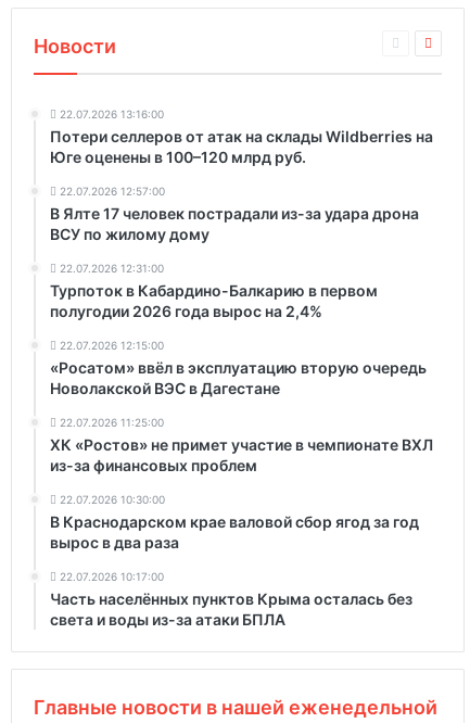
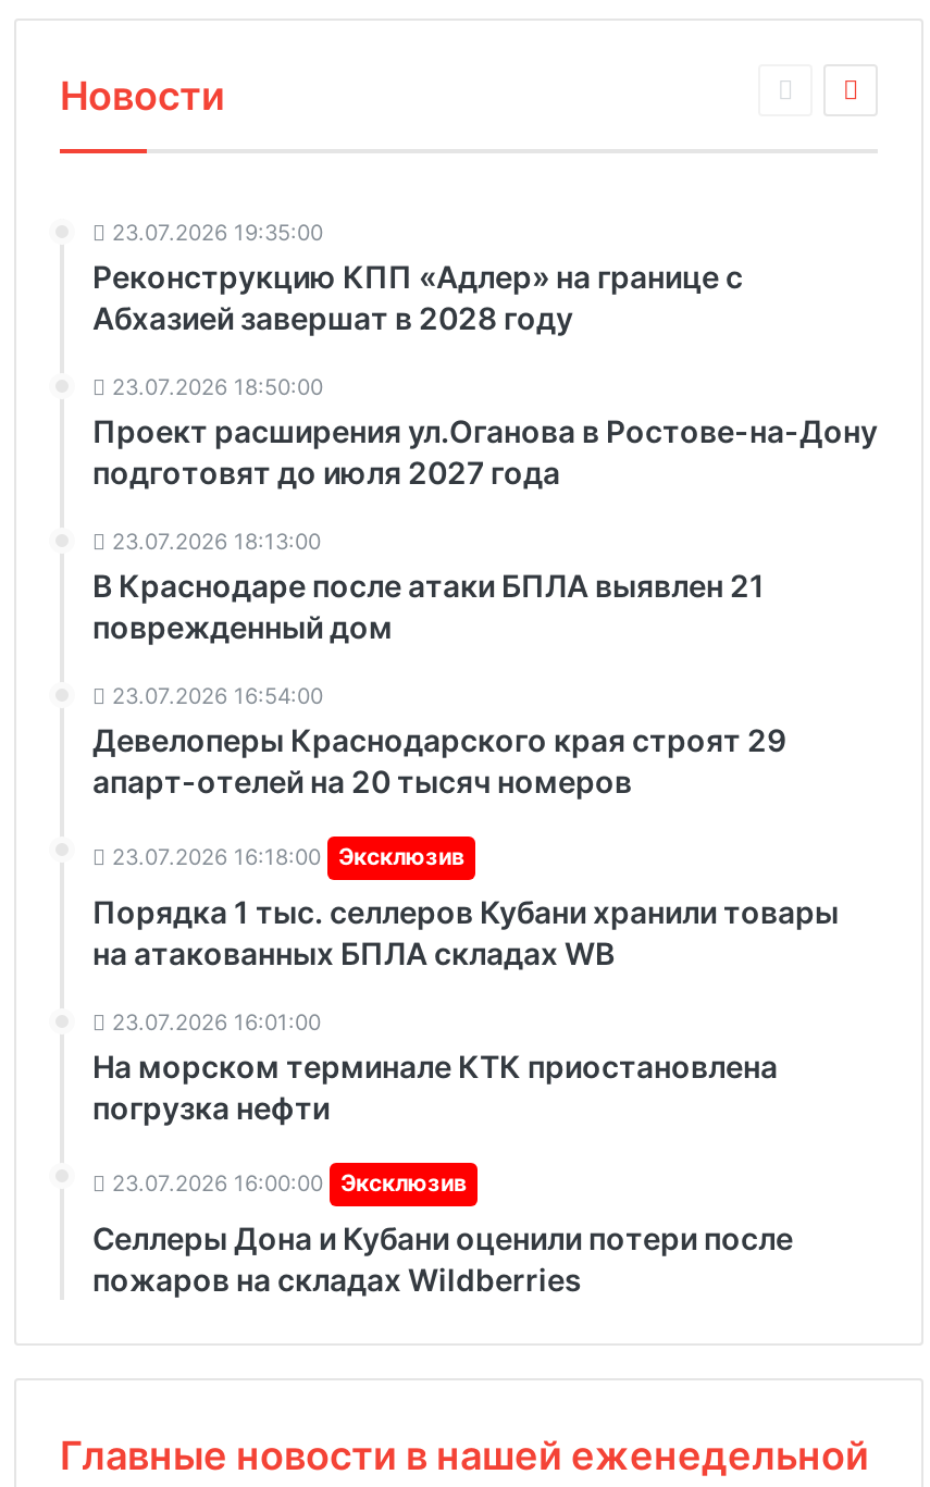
- 22.07.2026 13:16:00
- Потери селлеров от атак на склады Wildberries на
- Юге оценены в 100–120 млрд руб.
- 22.07.2026 12:57:00
- В Ялте 17 человек пострадали из-за удара дрона
- ВСУ по жилому дому
- 22.07.2026 12:31:00
- Турпоток в Кабардино-Балкарию в первом
- полугодии 2026 года вырос на 2,4%
- 22.07.2026 12:15:00
- «Росатом» ввёл в эксплуатацию вторую очередь
- Новолакской ВЭС в Дагестане
- 22.07.2026 11:25:00
- ХК «Ростов» не примет участие в чемпионате ВХЛ
- из-за финансовых проблем
- 22.07.2026 10:30:00
- В Краснодарском крае валовой сбор ягод за год
- вырос в два раза
- 22.07.2026 10:17:00
- Часть населённых пунктов Крыма осталась без
- света и воды из-за атаки БПЛА
+ 23.07.2026 19:35:00
+ Реконструкцию КПП «Адлер» на границе с
+ Абхазией завершат в 2028 году
+ 23.07.2026 18:50:00
+ Проект расширения ул.Оганова в Ростове-на-Дону
+ подготовят до июля 2027 года
+ 23.07.2026 18:13:00
+ В Краснодаре после атаки БПЛА выявлен 21
+ поврежденный дом
+ 23.07.2026 16:54:00
+ Девелоперы Краснодарского края строят 29
+ апарт-отелей на 20 тысяч номеров
+ 23.07.2026 16:18:00
+ Эксклюзив
+ Порядка 1 тыс. селлеров Кубани хранили товары
+ на атакованных БПЛА складах WB
+ 23.07.2026 16:01:00
+ На морском терминале КТК приостановлена
+ погрузка нефти
+ 23.07.2026 16:00:00
+ Эксклюзив
+ Селлеры Дона и Кубани оценили потери после
+ пожаров на складах Wildberries
